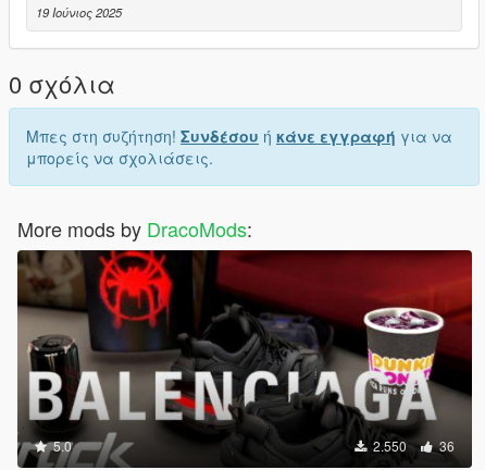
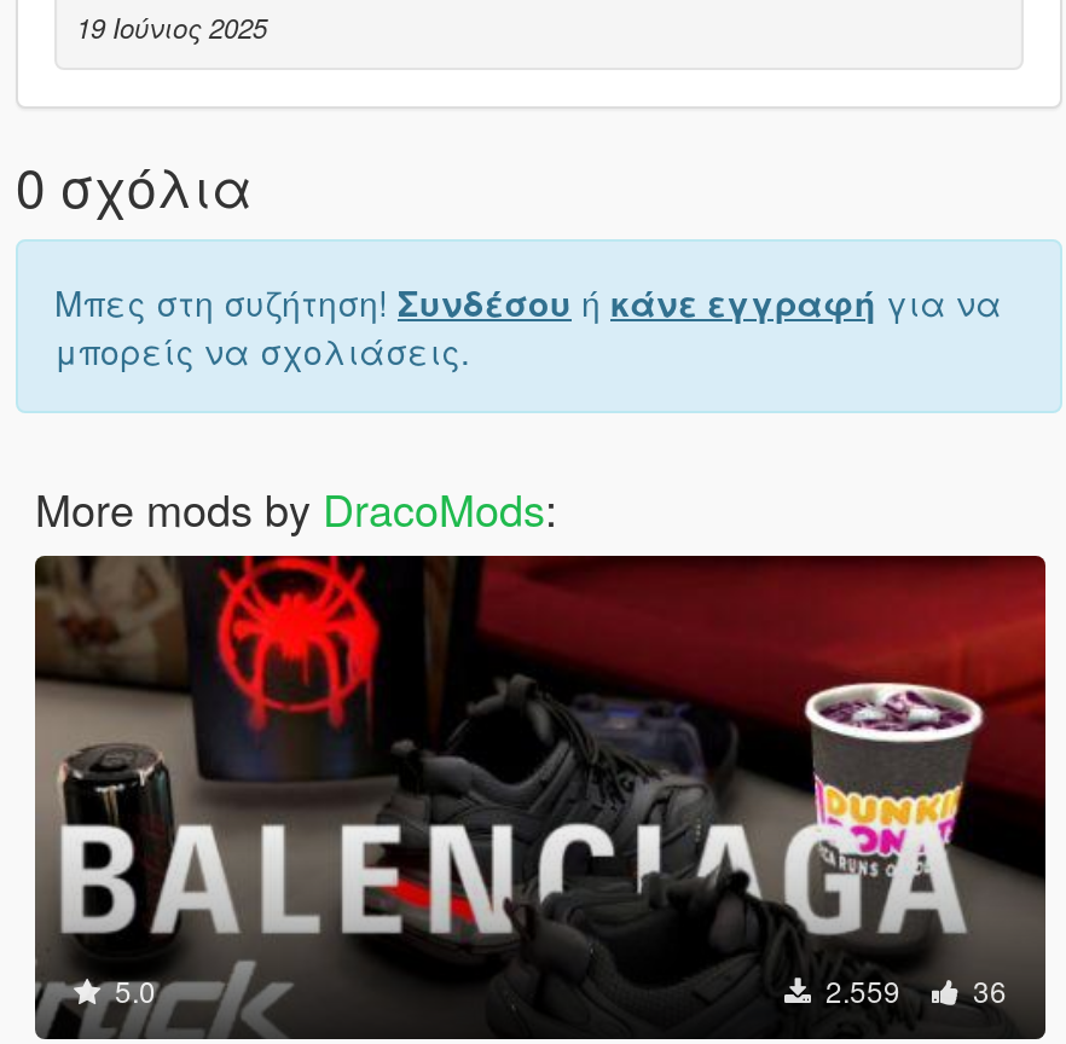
- 2.550 36
+ 2.559 36
